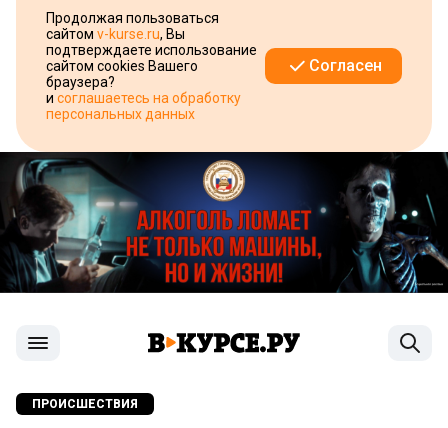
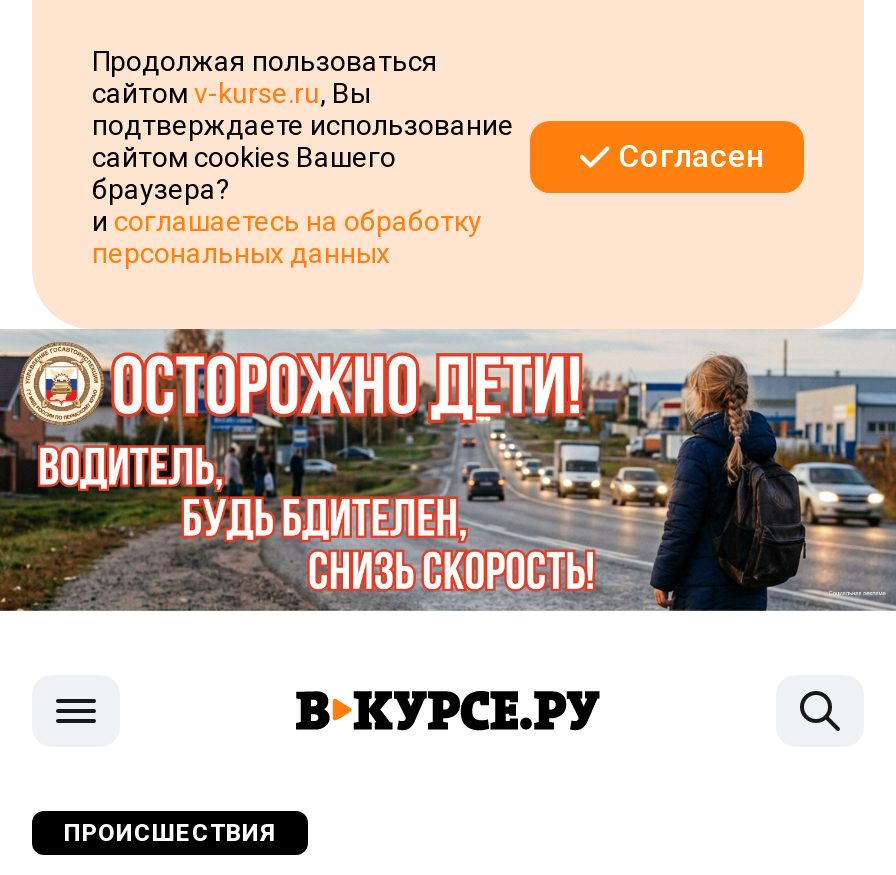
- [image]
+ [image]
